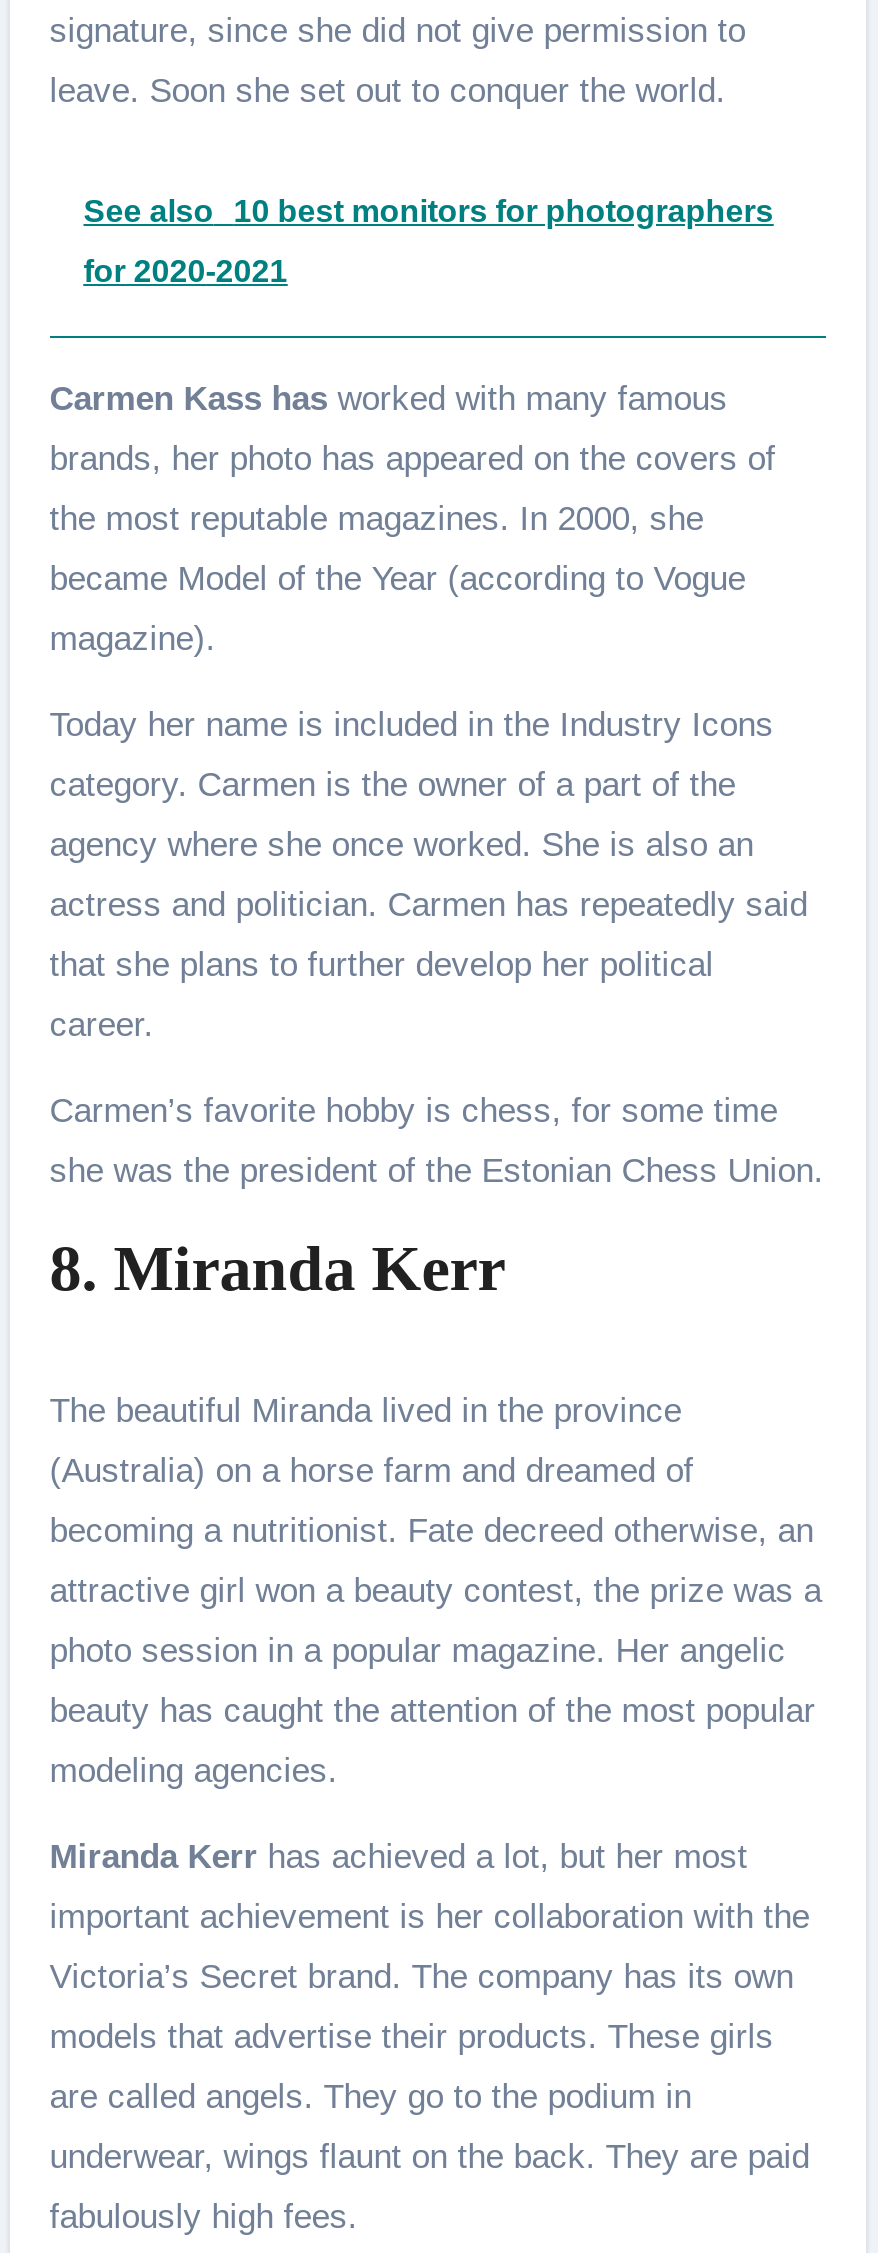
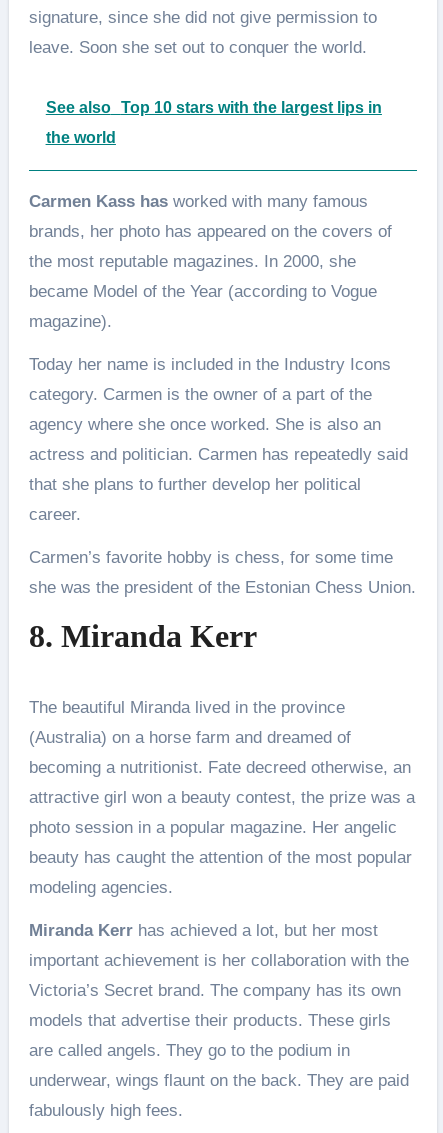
- See also 10 best monitors for photographers
+ See also Top 10 stars with the largest lips in

- for 2020-2021
+ the world
